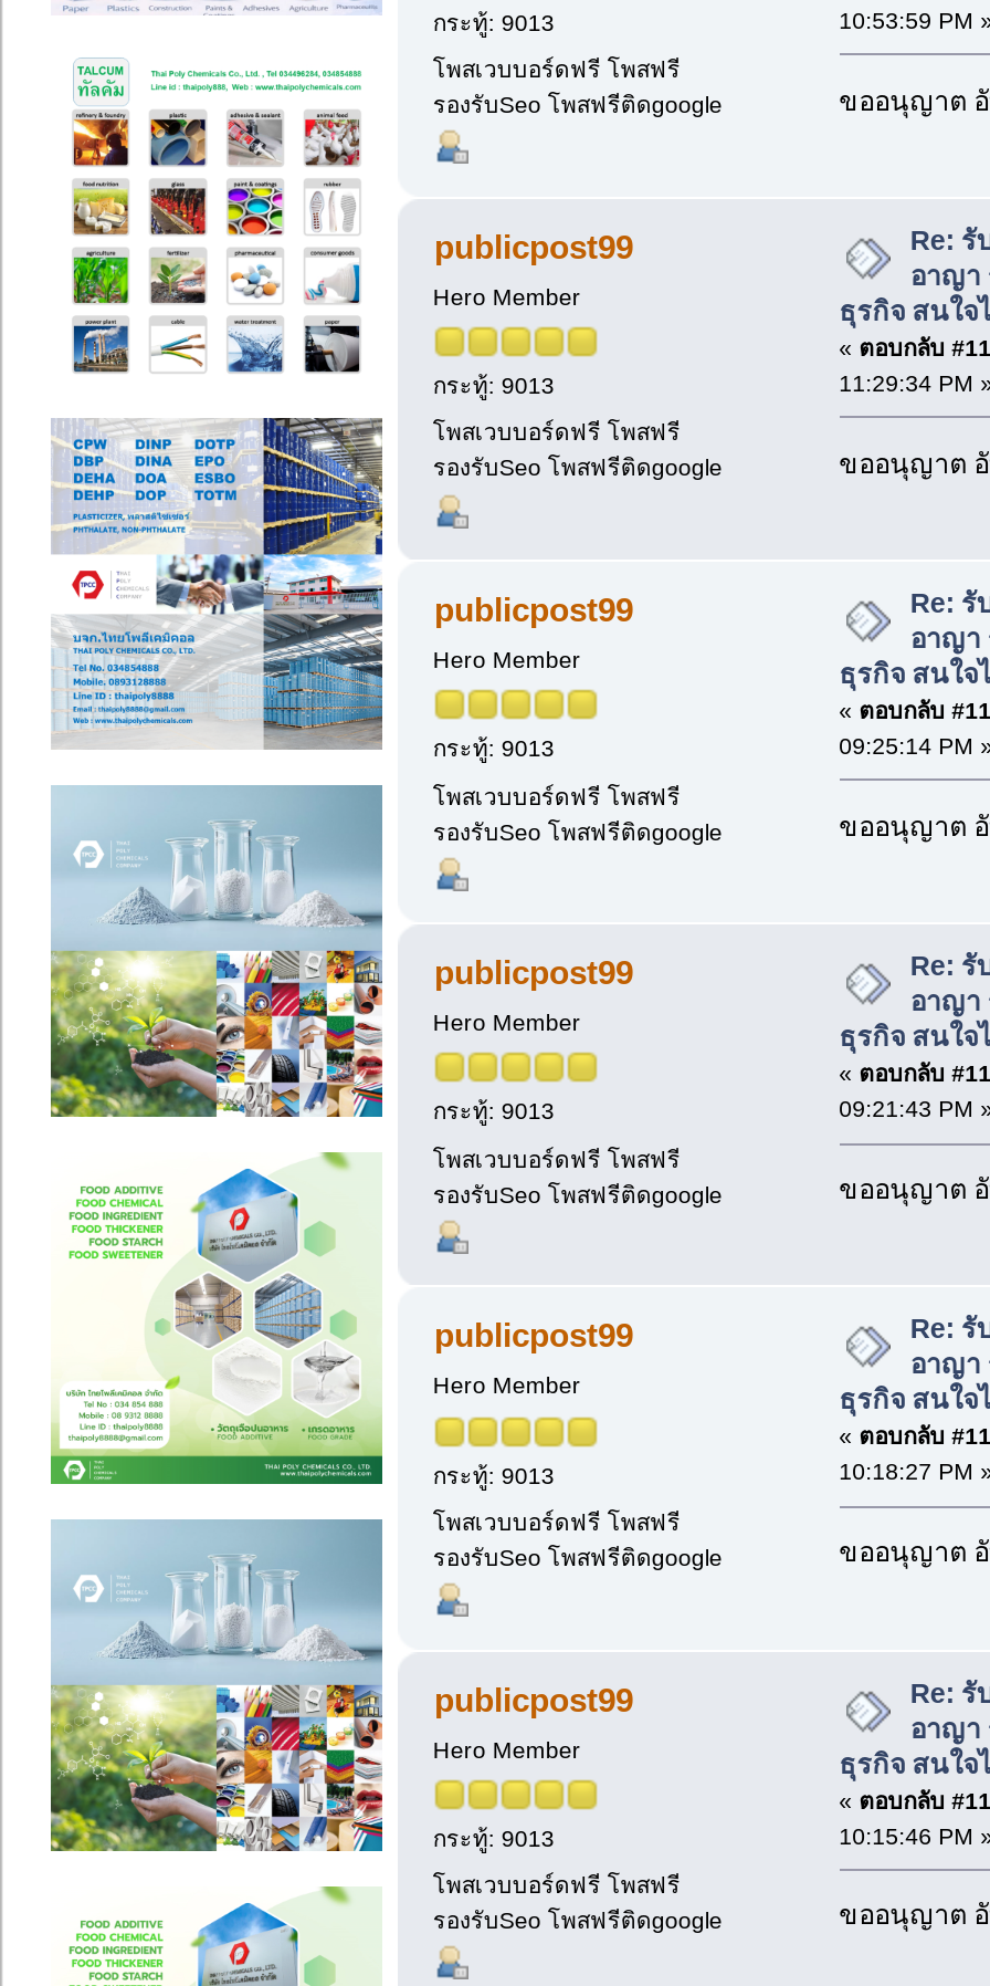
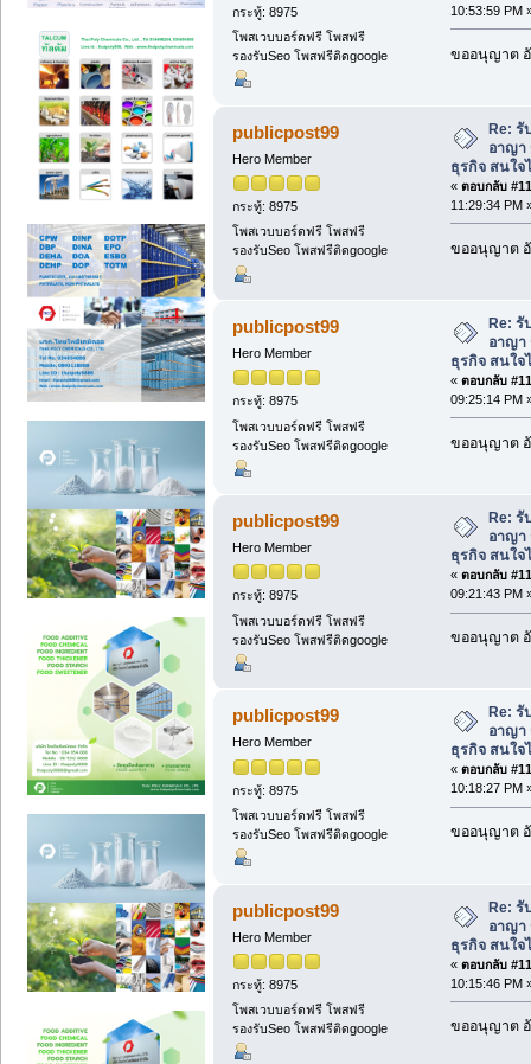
- กระทู้: 9013
+ กระทู้: 8975

- กระทู้: 9013
+ กระทู้: 8975

- กระทู้: 9013
+ กระทู้: 8975

- กระทู้: 9013
+ กระทู้: 8975

- กระทู้: 9013
+ กระทู้: 8975

- กระทู้: 9013
+ กระทู้: 8975
